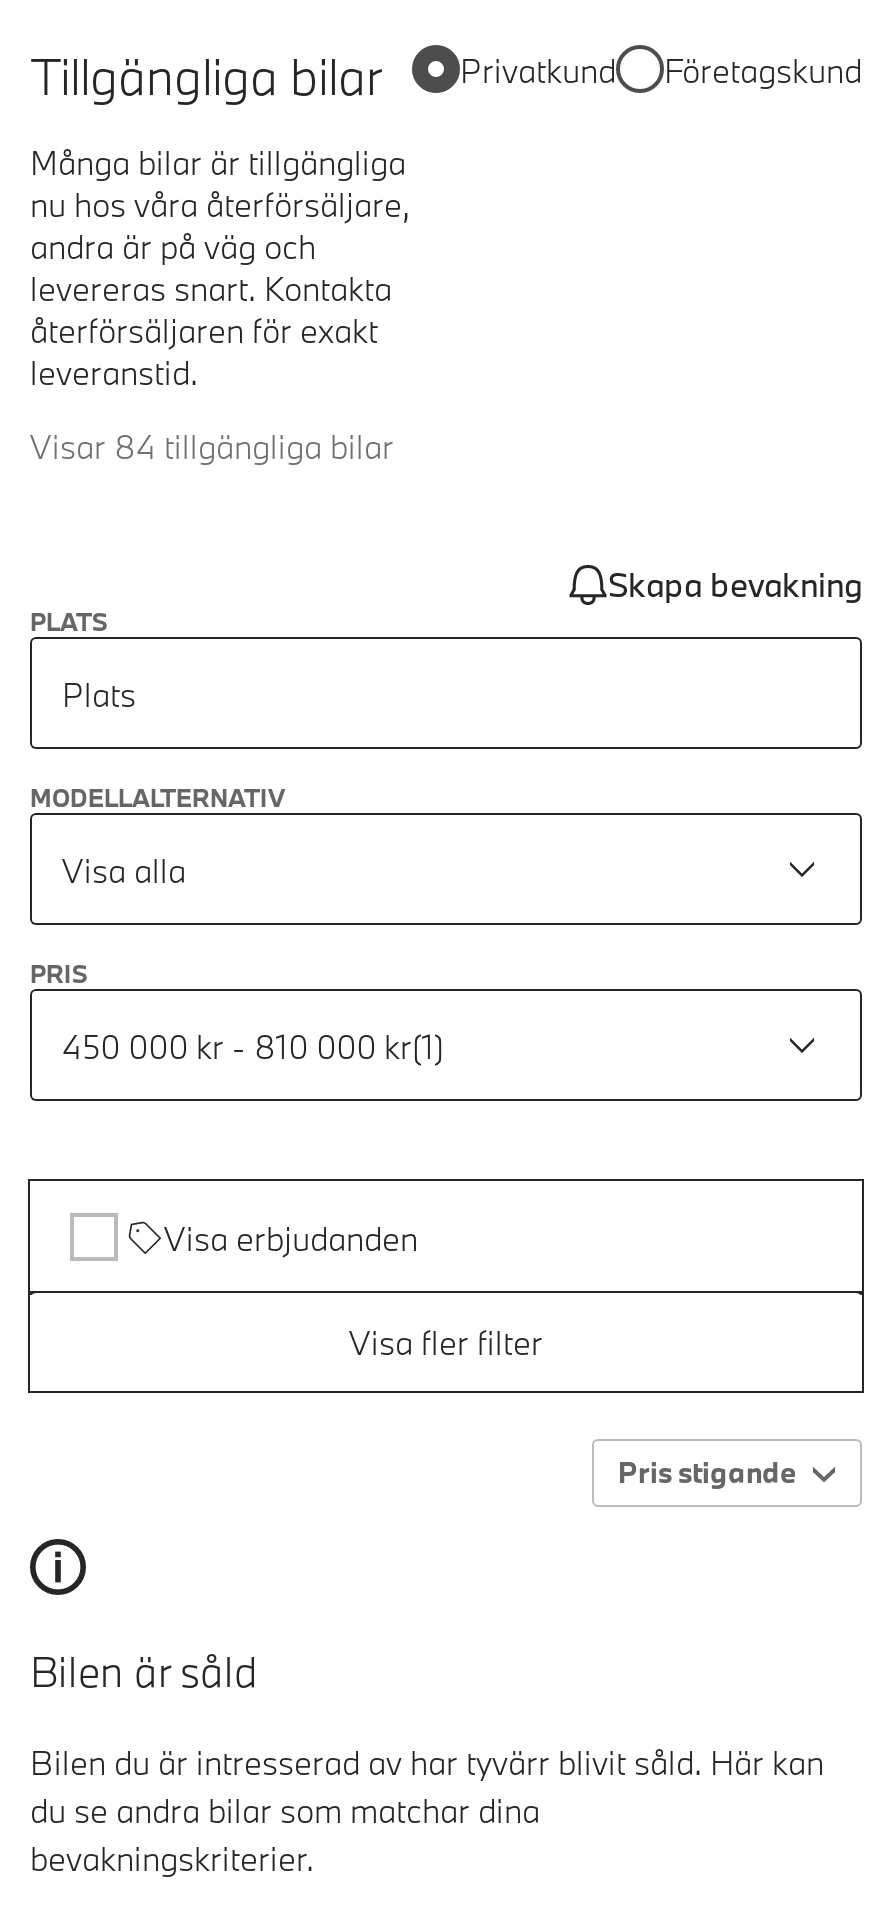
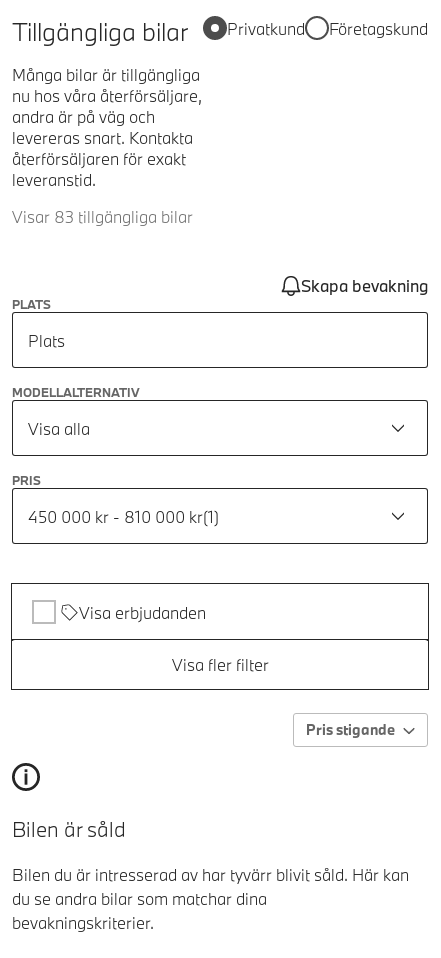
- Visar 84 tillgängliga bilar
+ Visar 83 tillgängliga bilar
